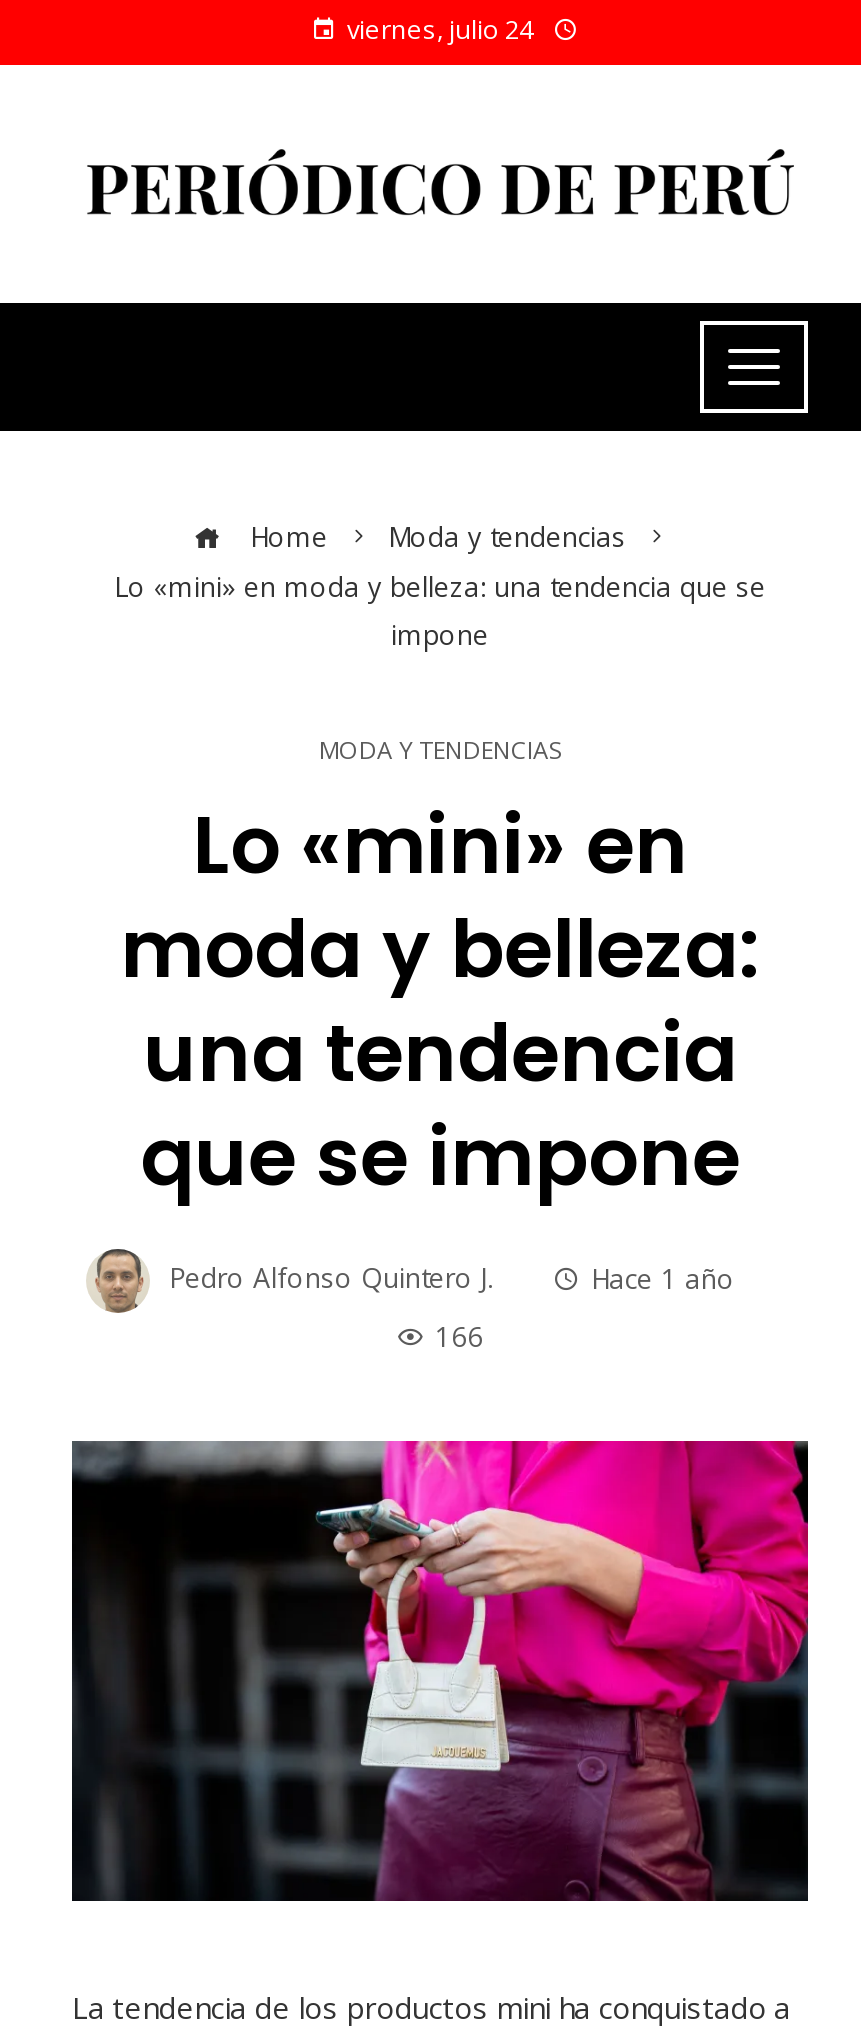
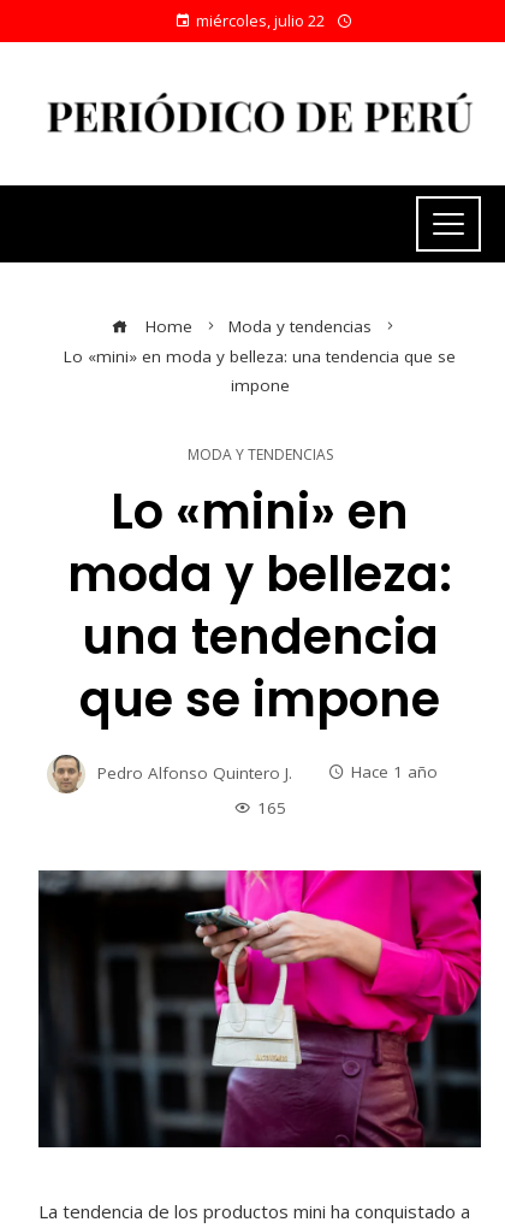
- viernes, julio 24
+ miércoles, julio 22

- 166
+ 165
